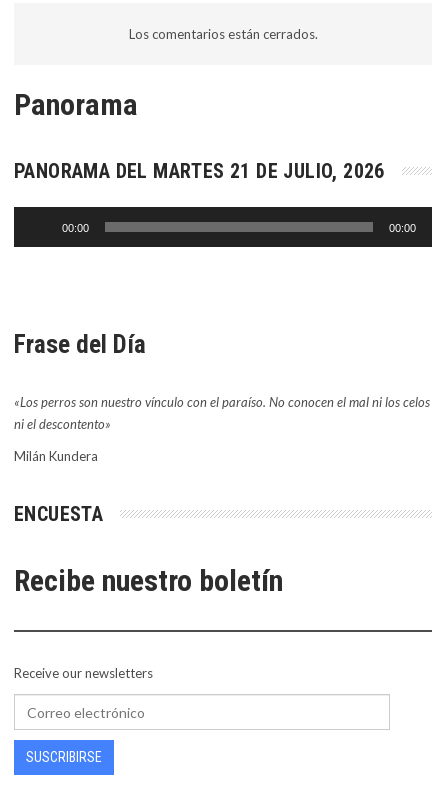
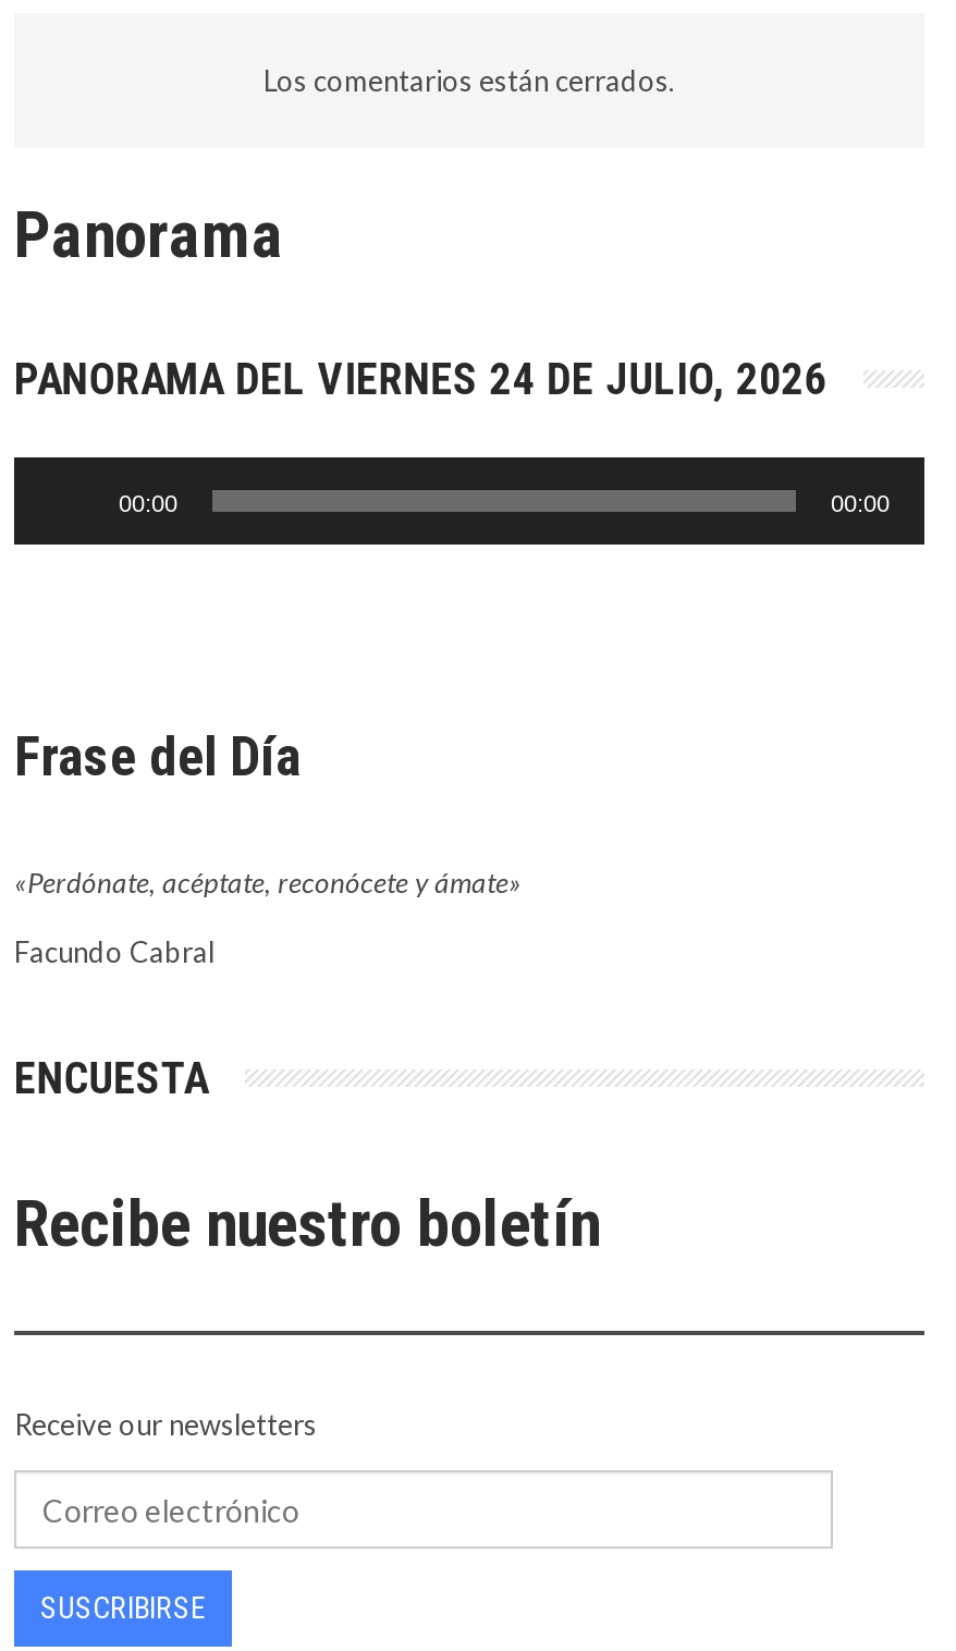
- PANORAMA DEL MARTES 21 DE JULIO, 2026
+ PANORAMA DEL VIERNES 24 DE JULIO, 2026

- «Los perros son nuestro vínculo con el paraíso. No conocen el mal ni los celos
- ni el descontento»
+ «Perdónate, acéptate, reconócete y ámate»

- Milán Kundera
+ Facundo Cabral
